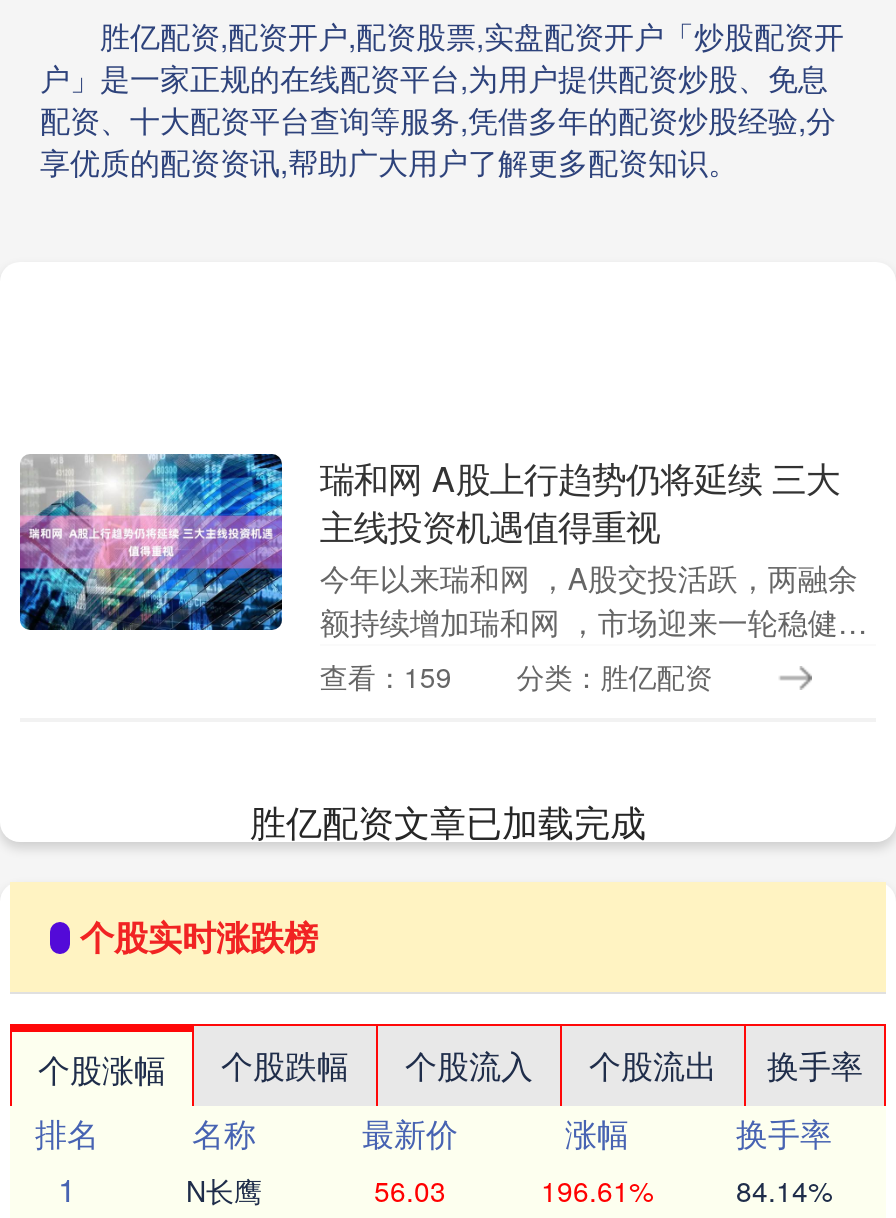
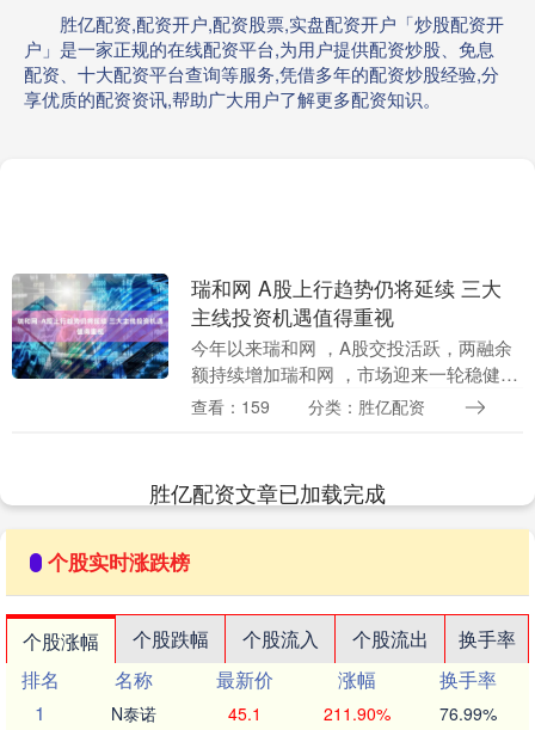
- N长鹰
+ N泰诺

- 56.03
+ 45.1

- 196.61%
+ 211.90%

- 84.14%
+ 76.99%
